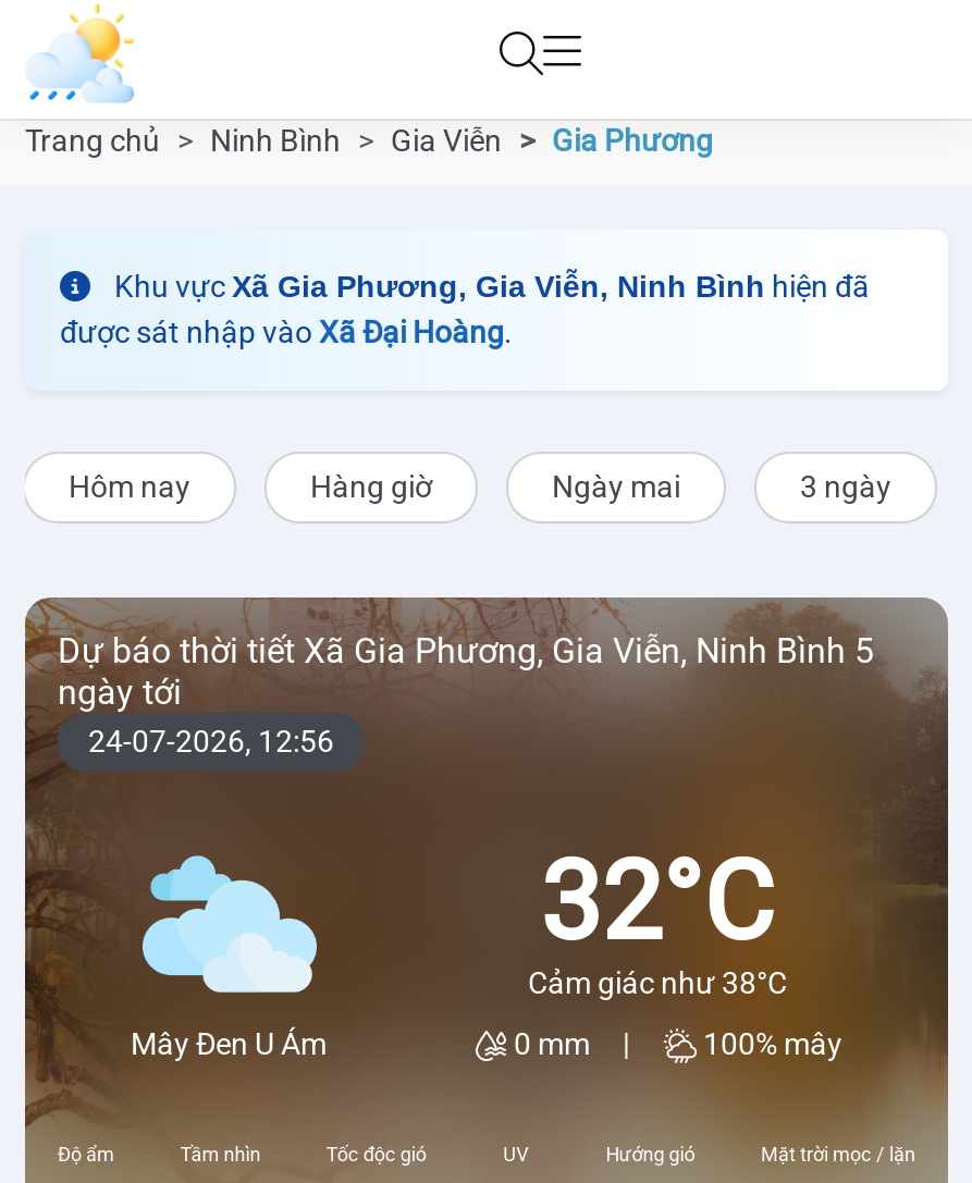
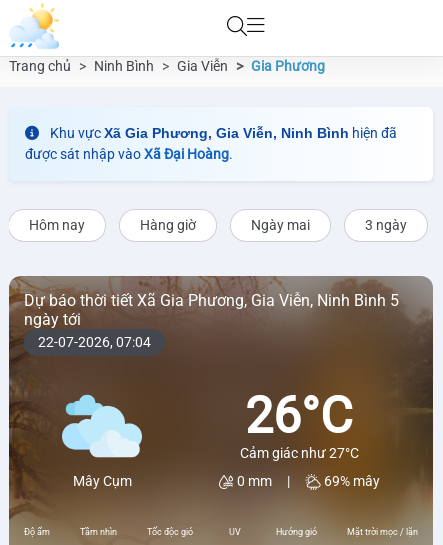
- 24-07-2026, 12:56
+ 22-07-2026, 07:04

- 32°C
- Cảm giác như 38°C
+ 26°C
+ Cảm giác như 27°C

- Mây Đen U Ám
+ Mây Cụm

- 100% mây
+ 69% mây
